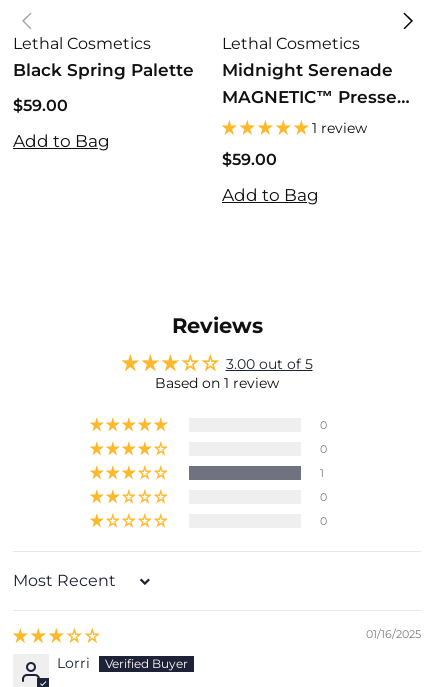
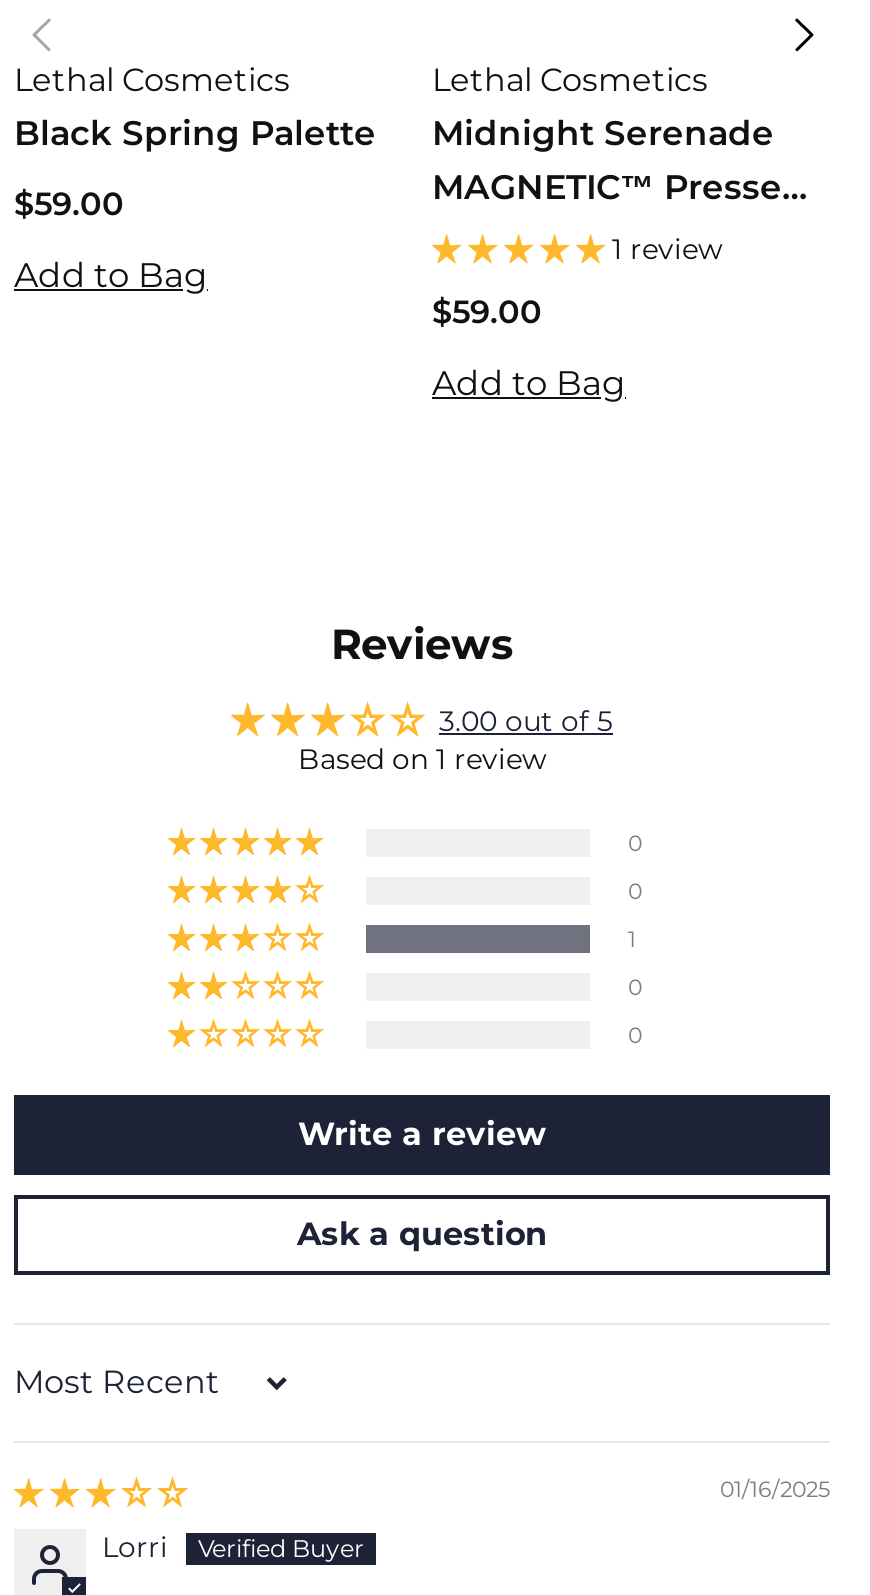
+ Write a review
+ Ask a question
